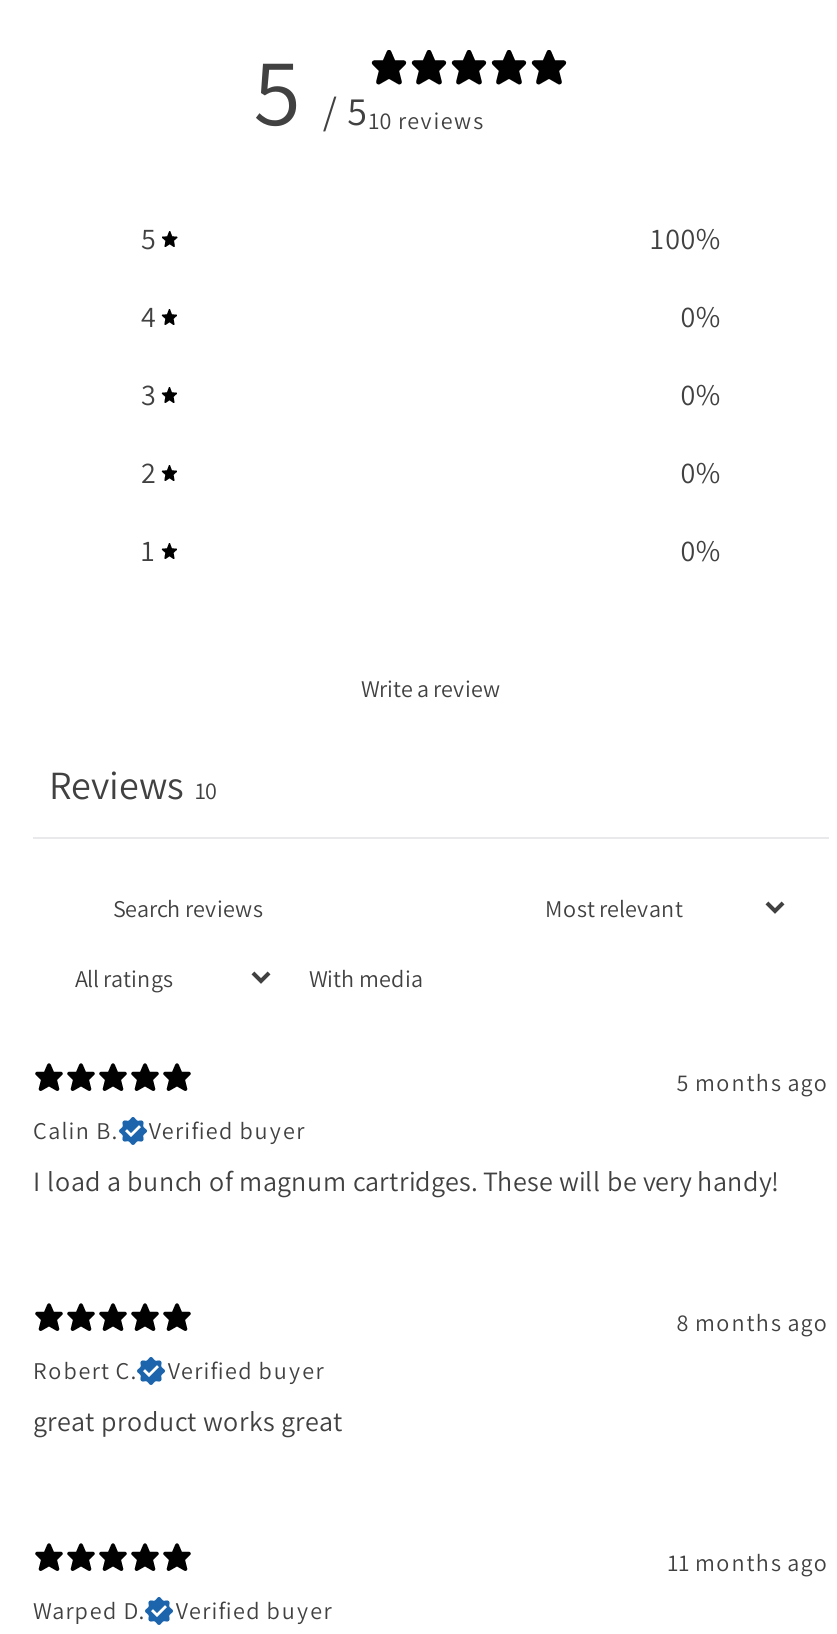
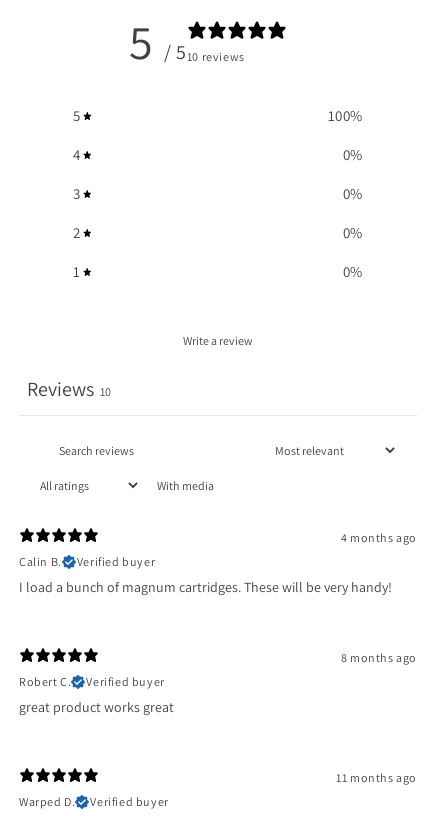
- 5 months ago
+ 4 months ago
